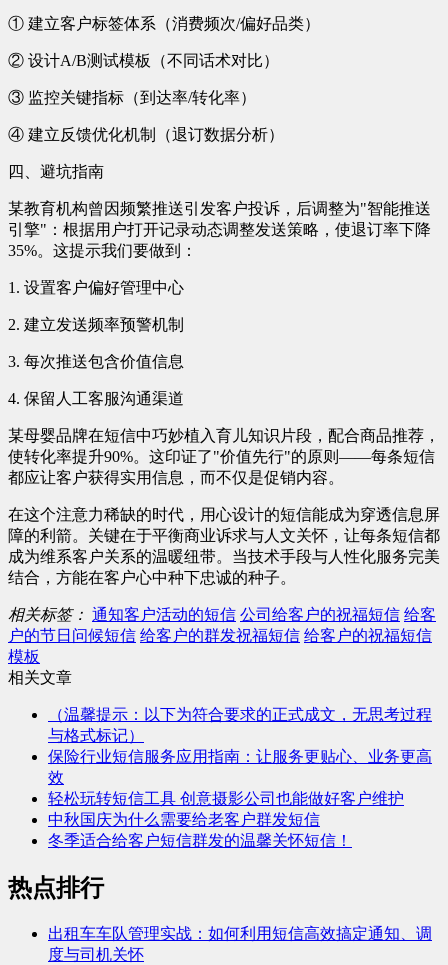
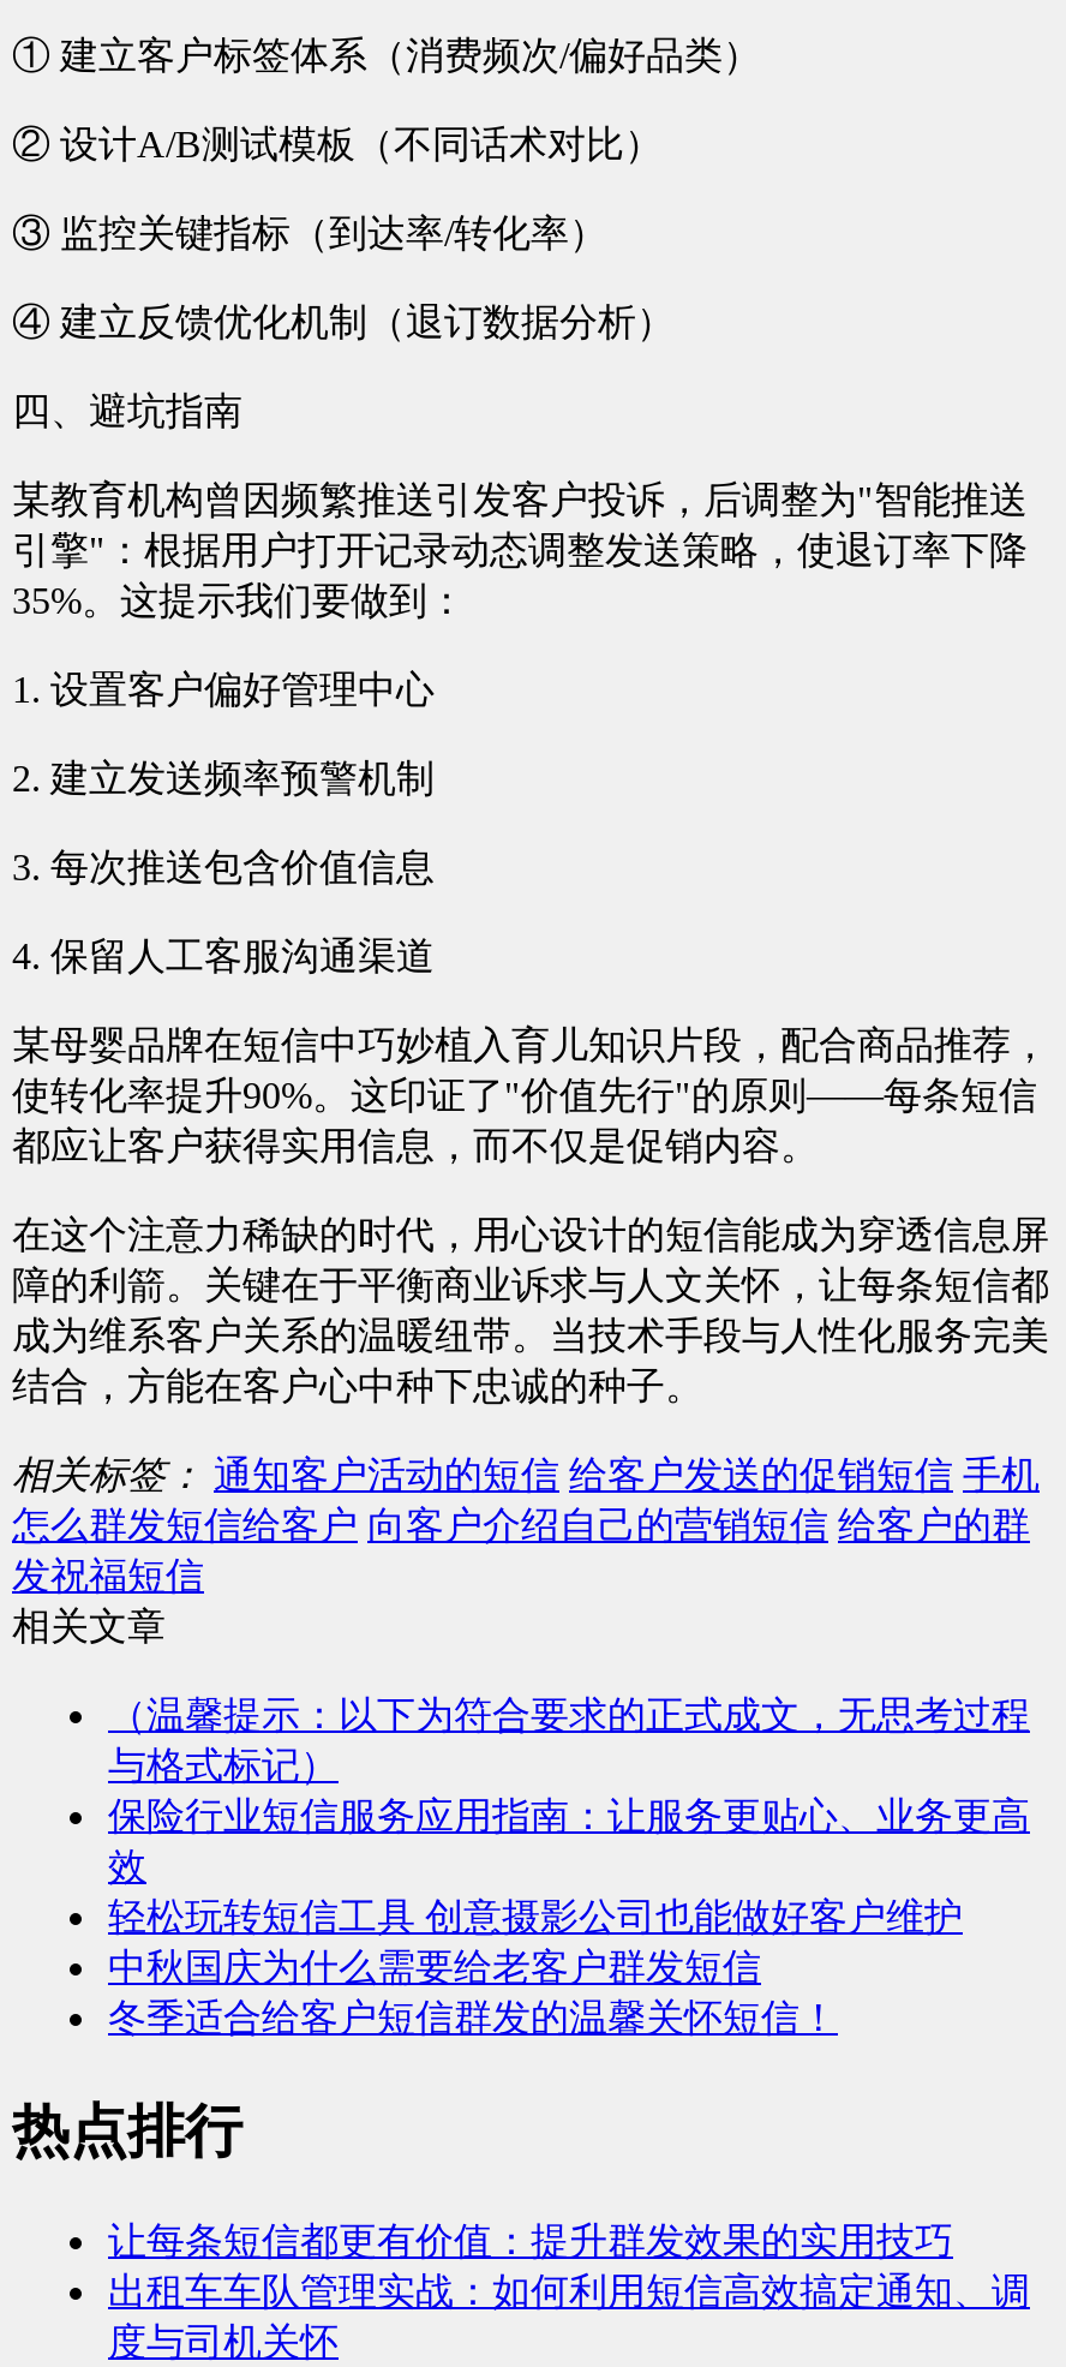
- 相关标签： 通知客户活动的短信 公司给客户的祝福短信 给客
- 户的节日问候短信 给客户的群发祝福短信 给客户的祝福短信
- 模板
+ 相关标签： 通知客户活动的短信 给客户发送的促销短信 手机
+ 怎么群发短信给客户 向客户介绍自己的营销短信 给客户的群
+ 发祝福短信

+ 让每条短信都更有价值：提升群发效果的实用技巧
